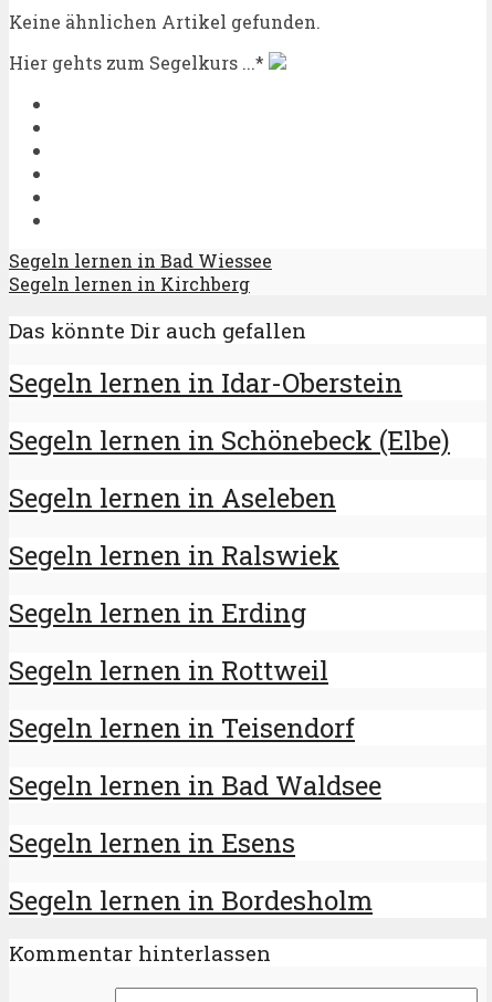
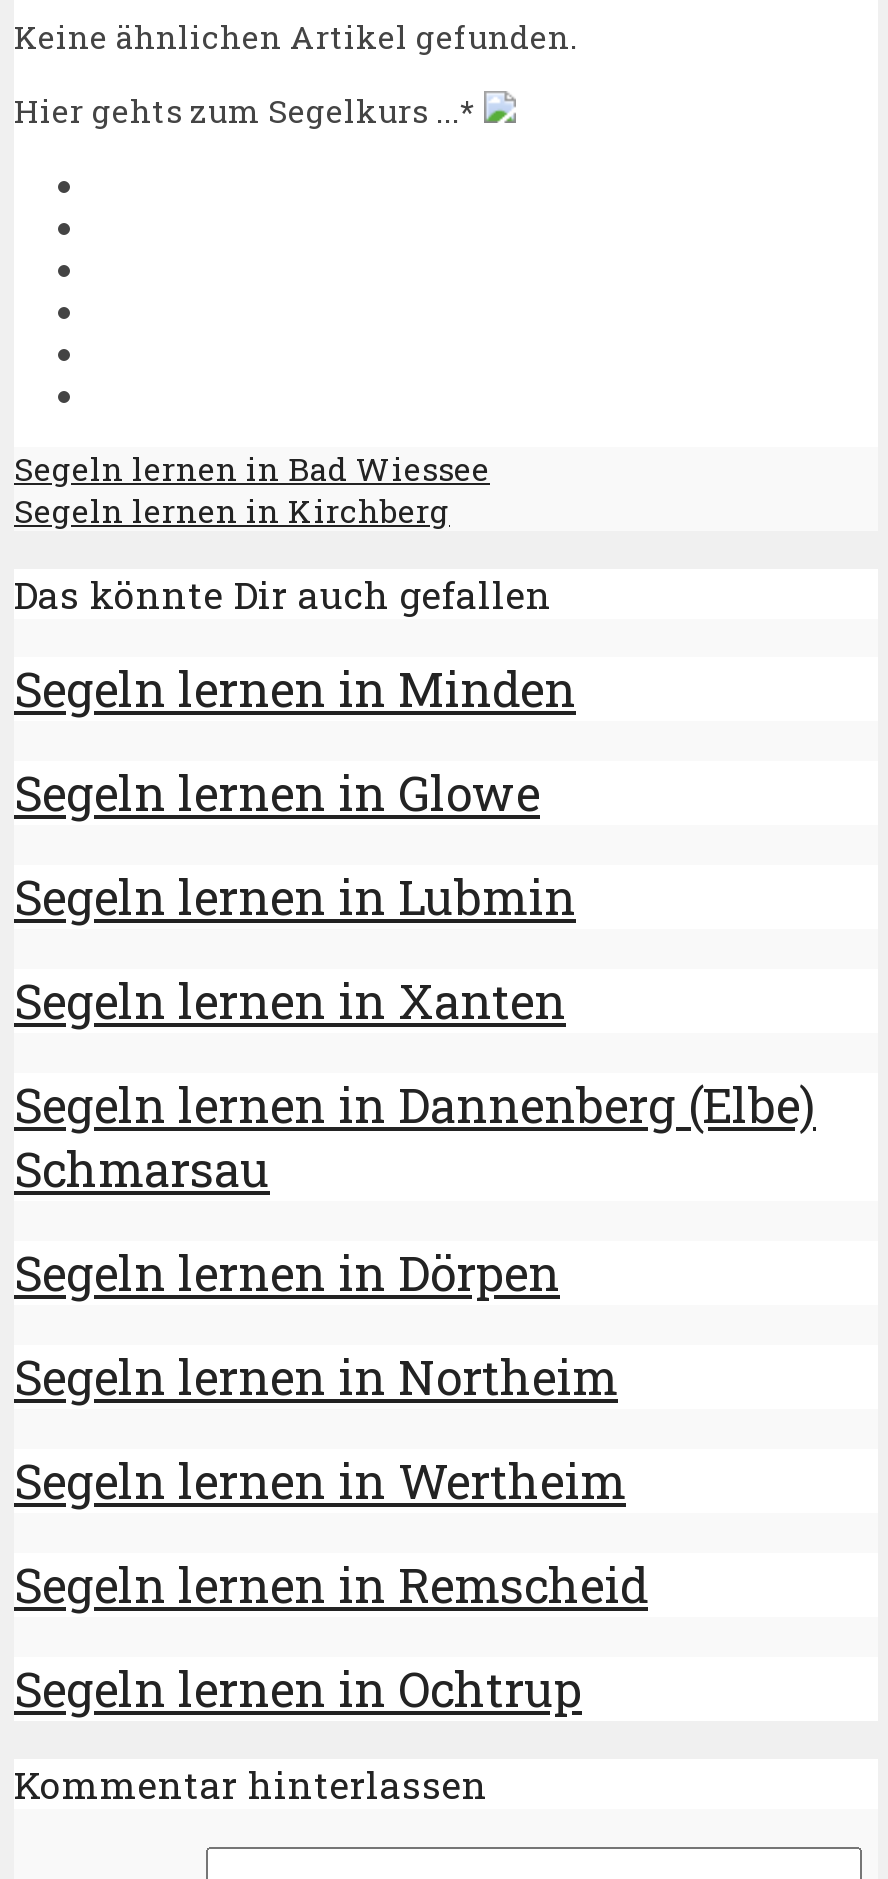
- Segeln lernen in Idar-Oberstein
+ Segeln lernen in Minden

- Segeln lernen in Schönebeck (Elbe)
+ Segeln lernen in Glowe

- Segeln lernen in Aseleben
+ Segeln lernen in Lubmin

- Segeln lernen in Ralswiek
+ Segeln lernen in Xanten

- Segeln lernen in Erding
+ Segeln lernen in Dannenberg (Elbe)
+ Schmarsau

- Segeln lernen in Rottweil
+ Segeln lernen in Dörpen

- Segeln lernen in Teisendorf
+ Segeln lernen in Northeim

- Segeln lernen in Bad Waldsee
+ Segeln lernen in Wertheim

- Segeln lernen in Esens
+ Segeln lernen in Remscheid

- Segeln lernen in Bordesholm
+ Segeln lernen in Ochtrup
